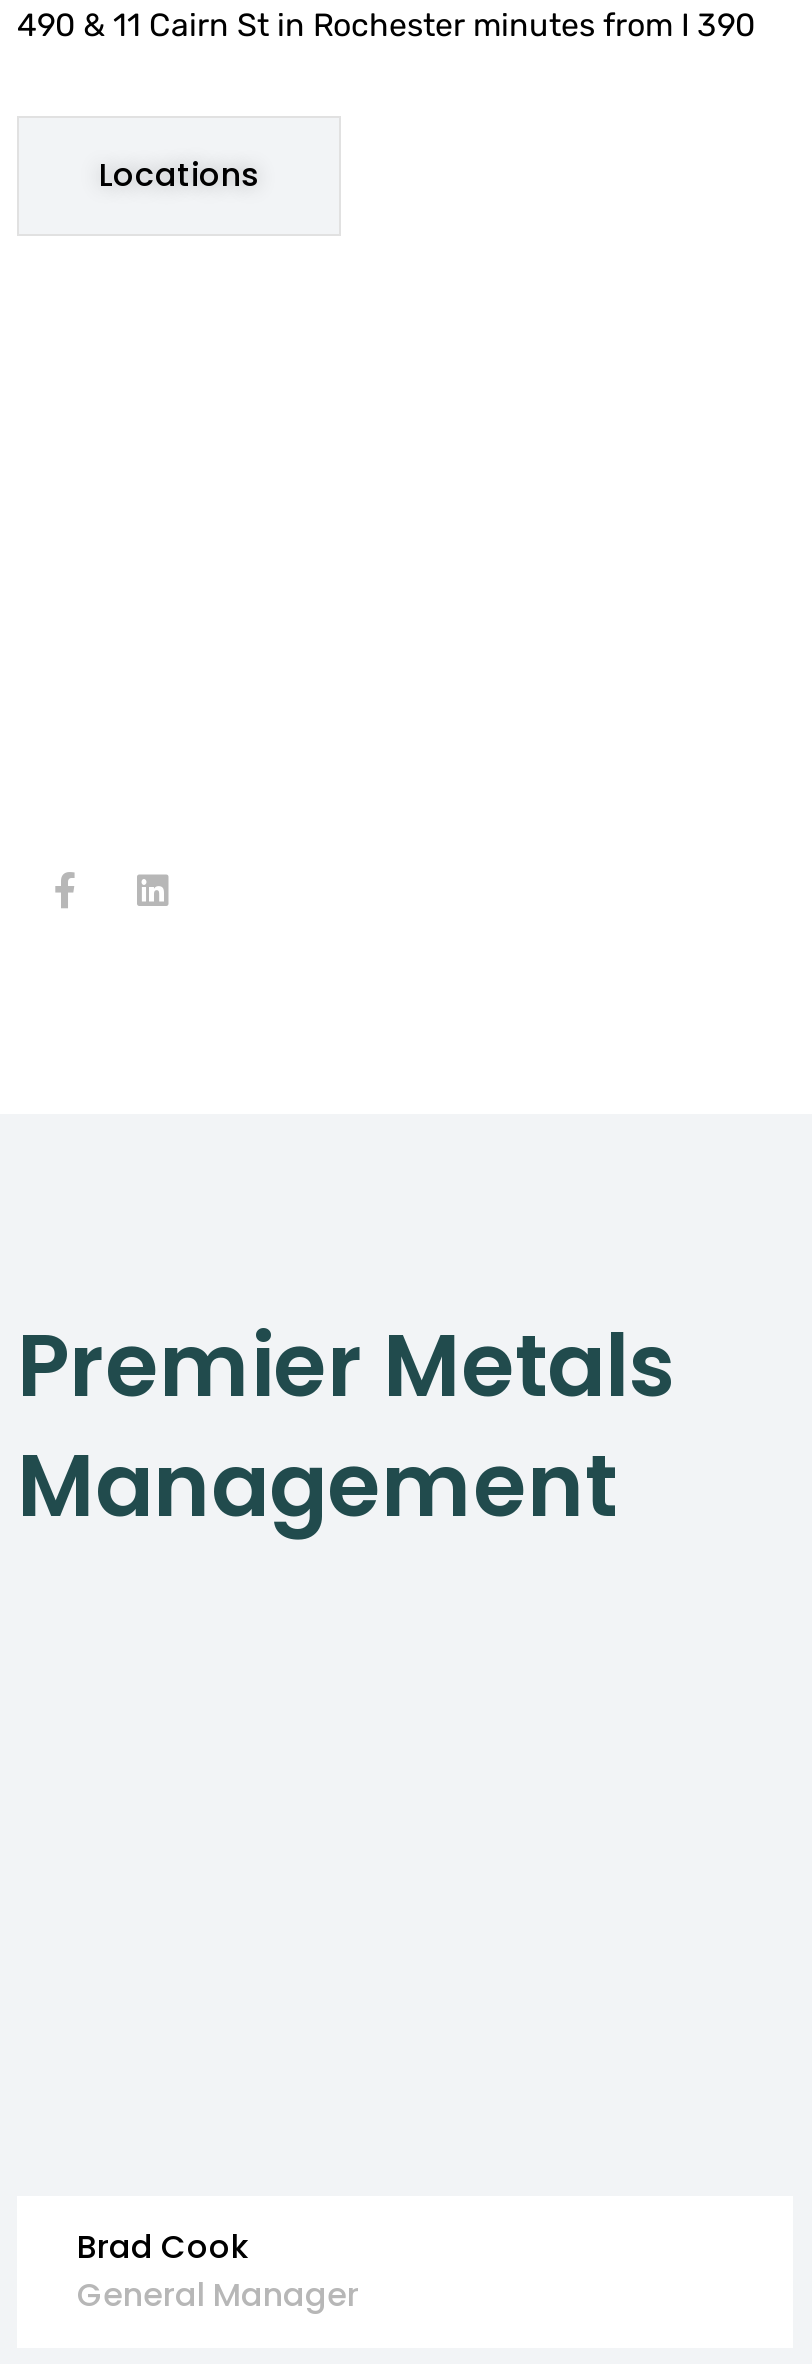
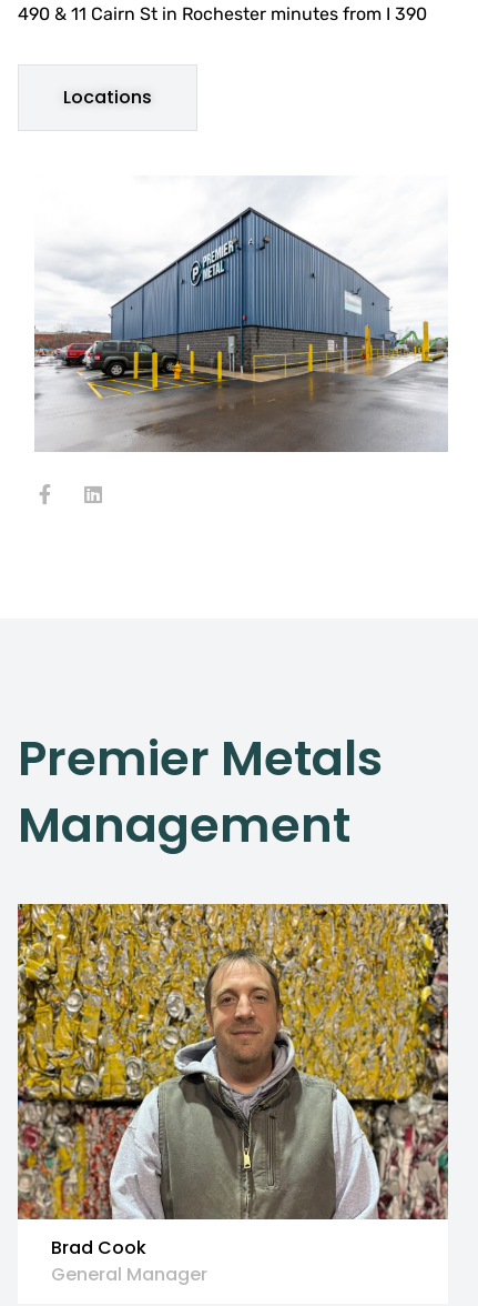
+ [image]

+ [image]
